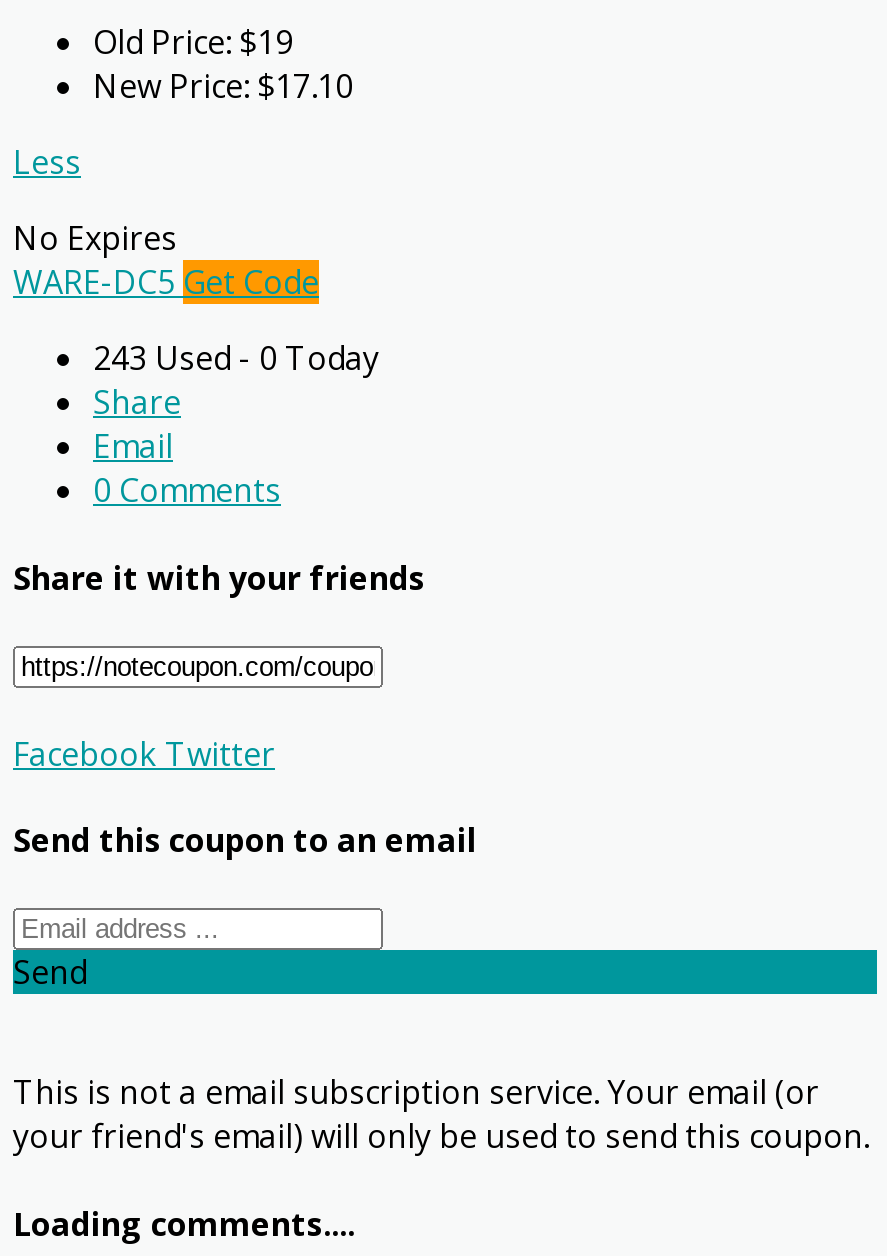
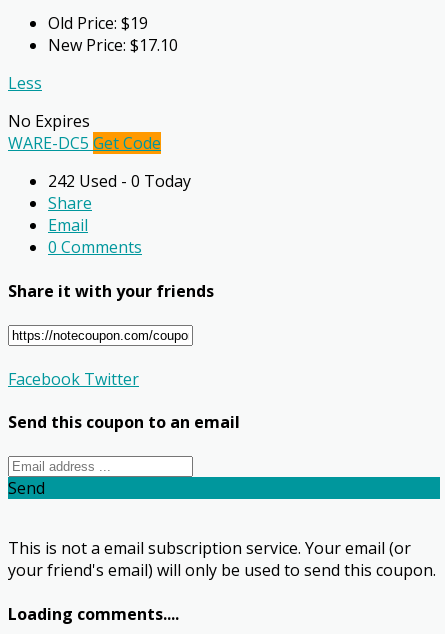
- 243 Used - 0 Today
+ 242 Used - 0 Today
